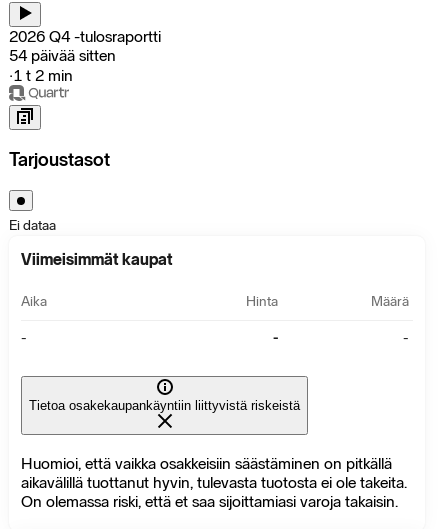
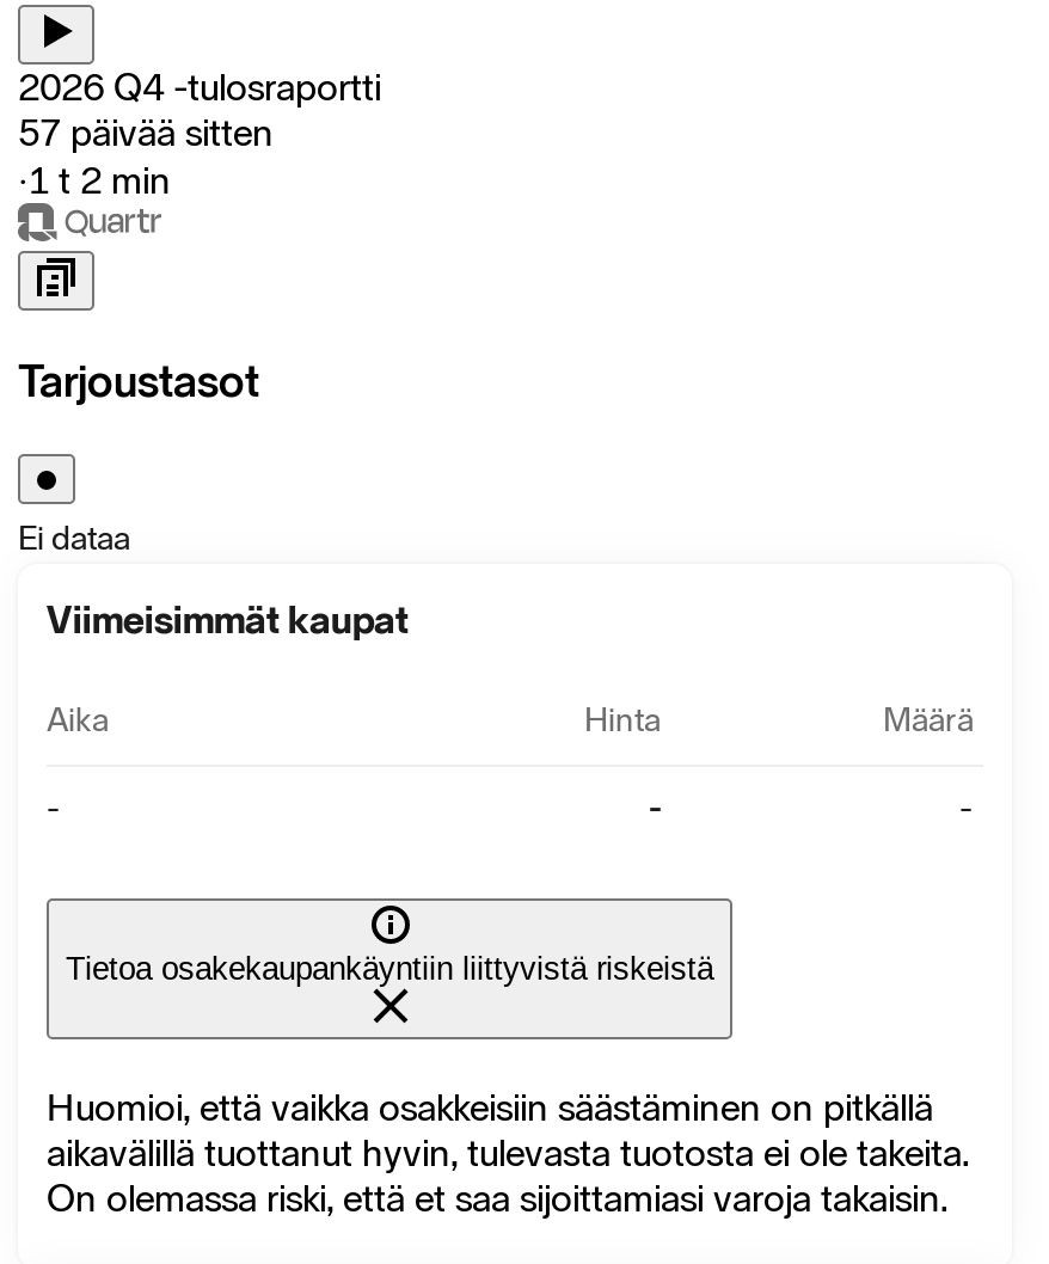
- 54 päivää sitten
+ 57 päivää sitten
